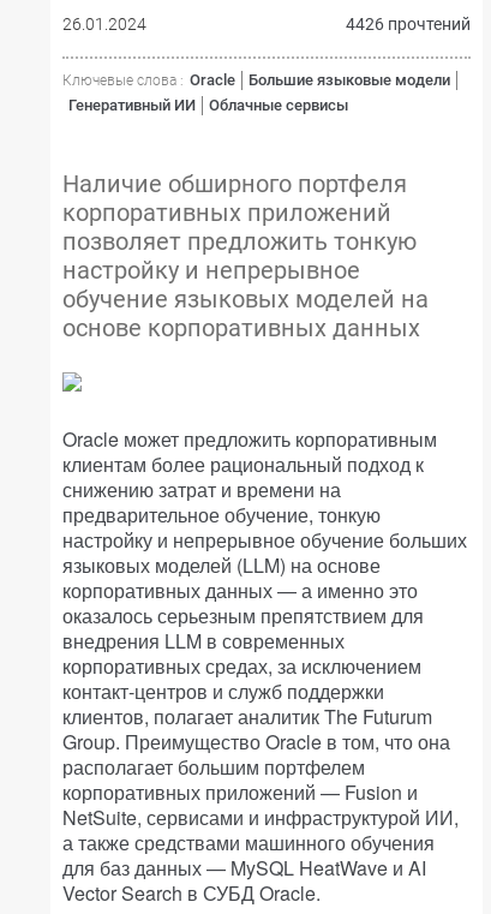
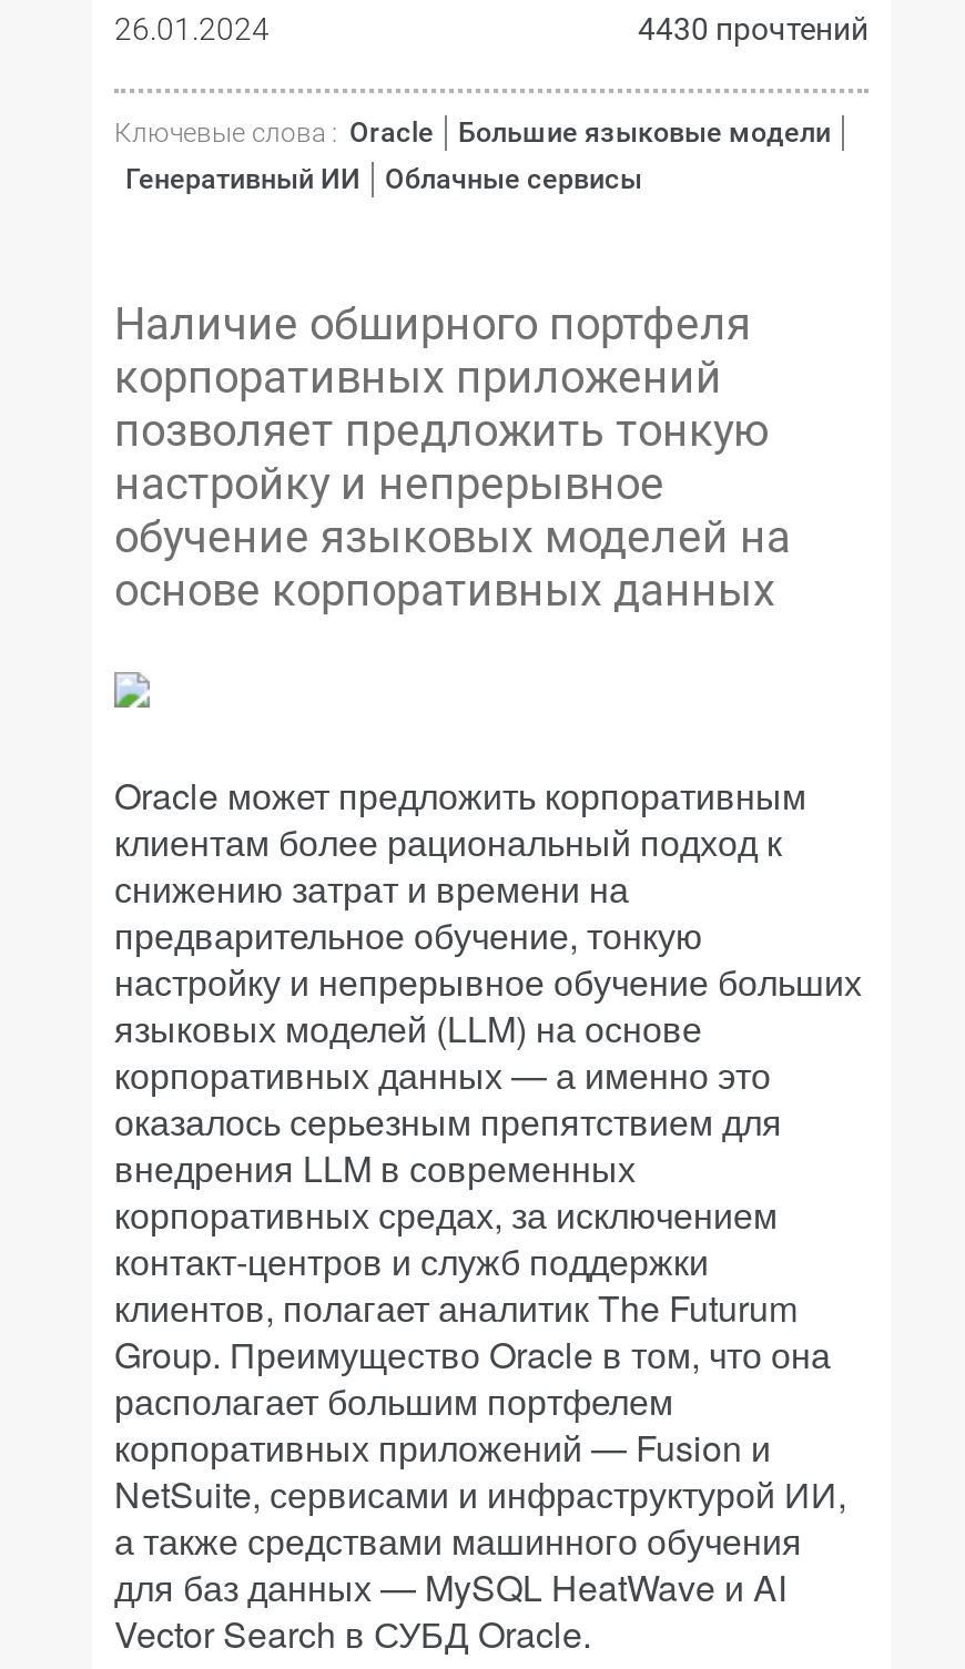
- 4426 прочтений
+ 4430 прочтений
